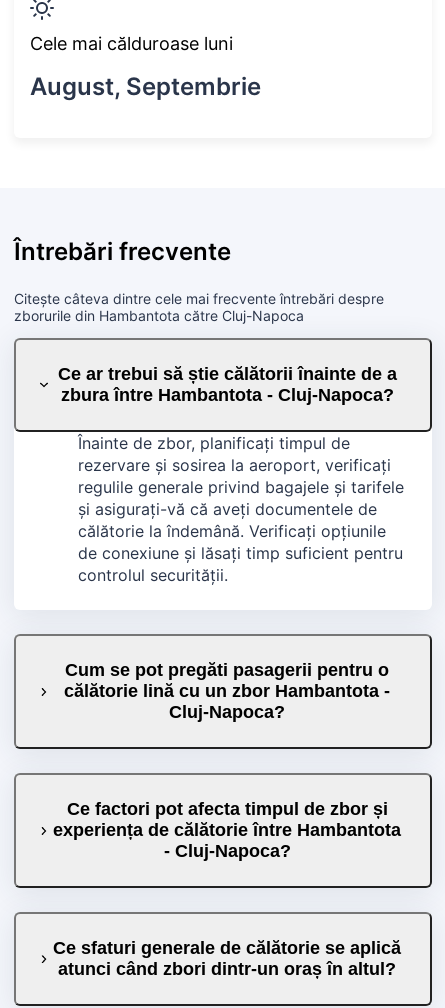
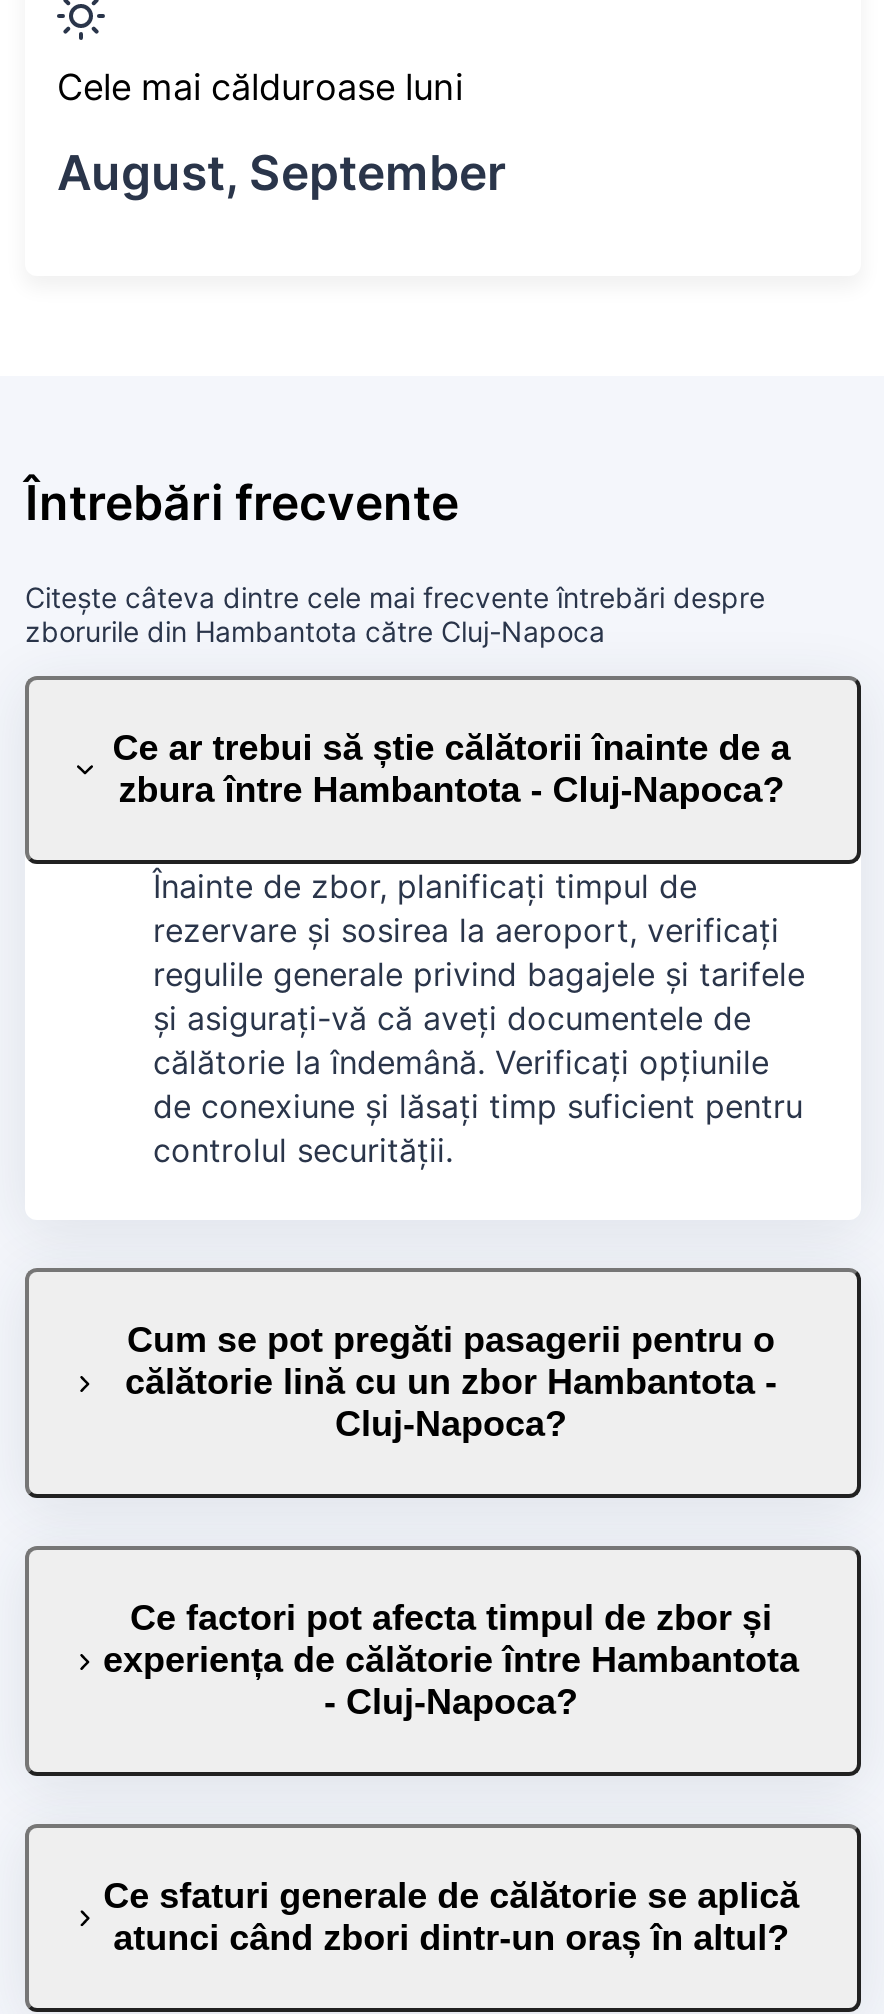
- August, Septembrie
+ August, September
